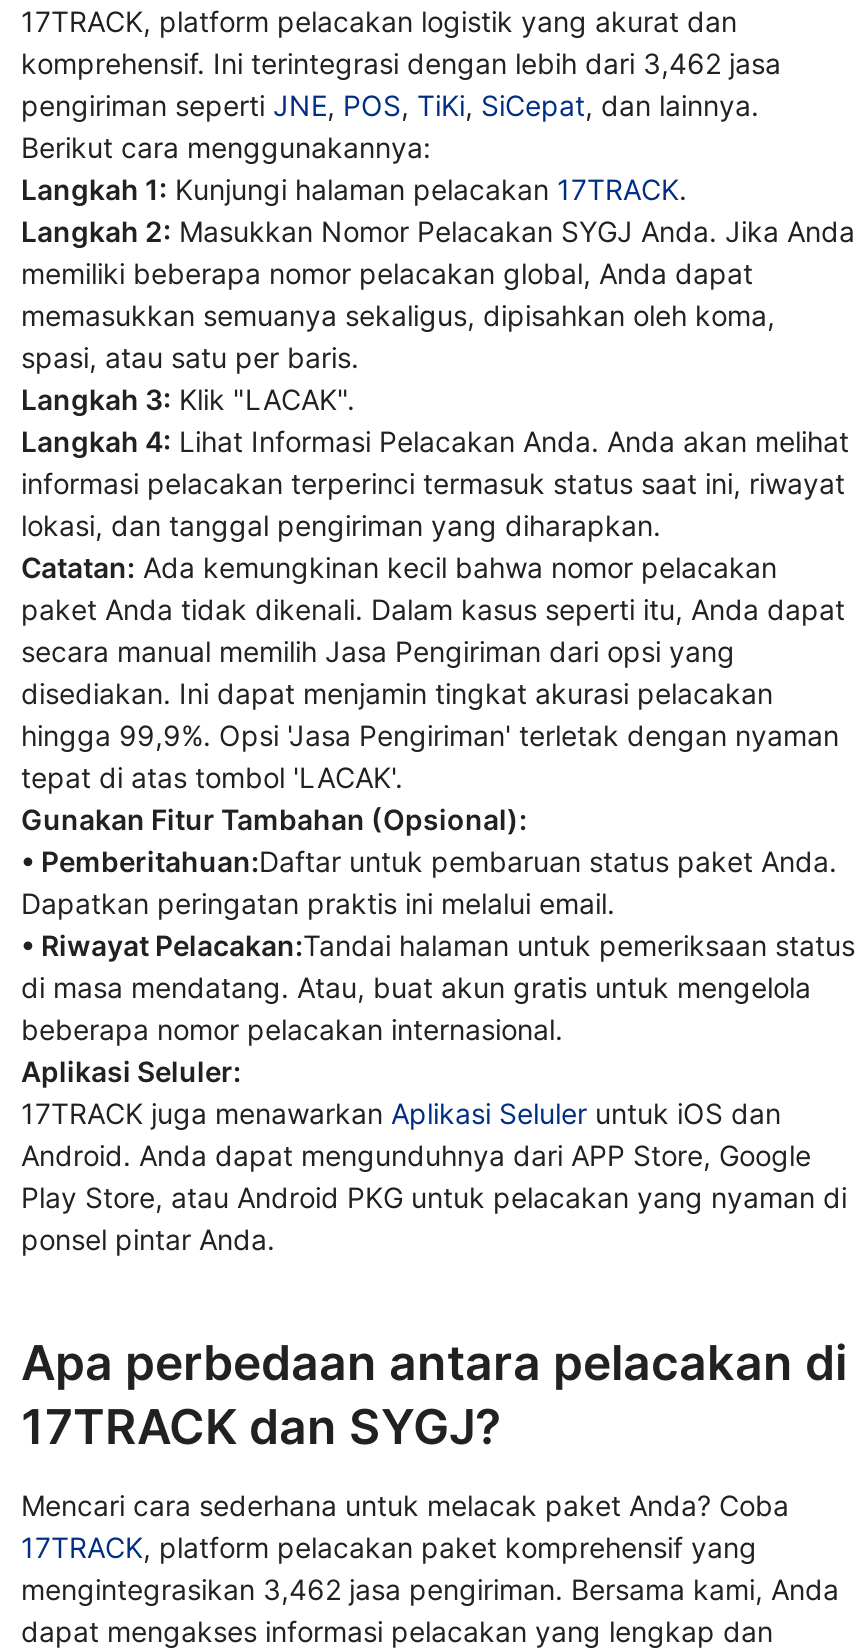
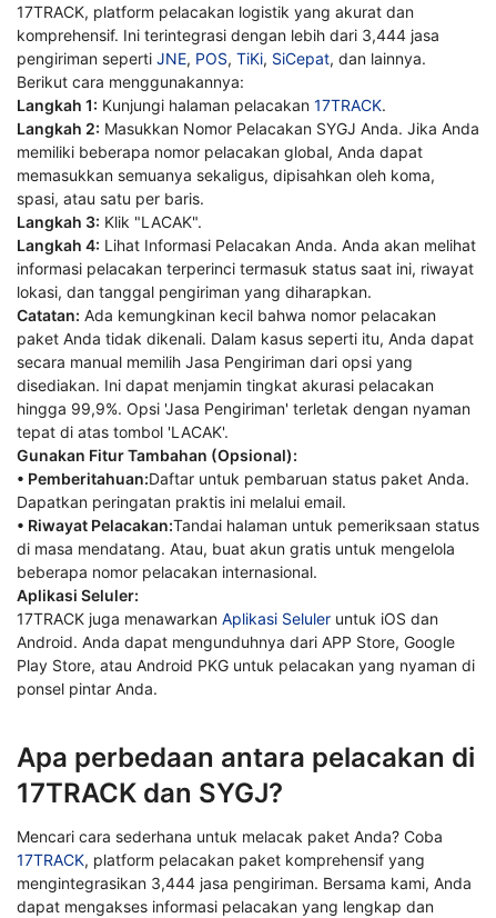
- komprehensif. Ini terintegrasi dengan lebih dari 3,462 jasa
+ komprehensif. Ini terintegrasi dengan lebih dari 3,444 jasa

- mengintegrasikan 3,462 jasa pengiriman. Bersama kami, Anda
+ mengintegrasikan 3,444 jasa pengiriman. Bersama kami, Anda
